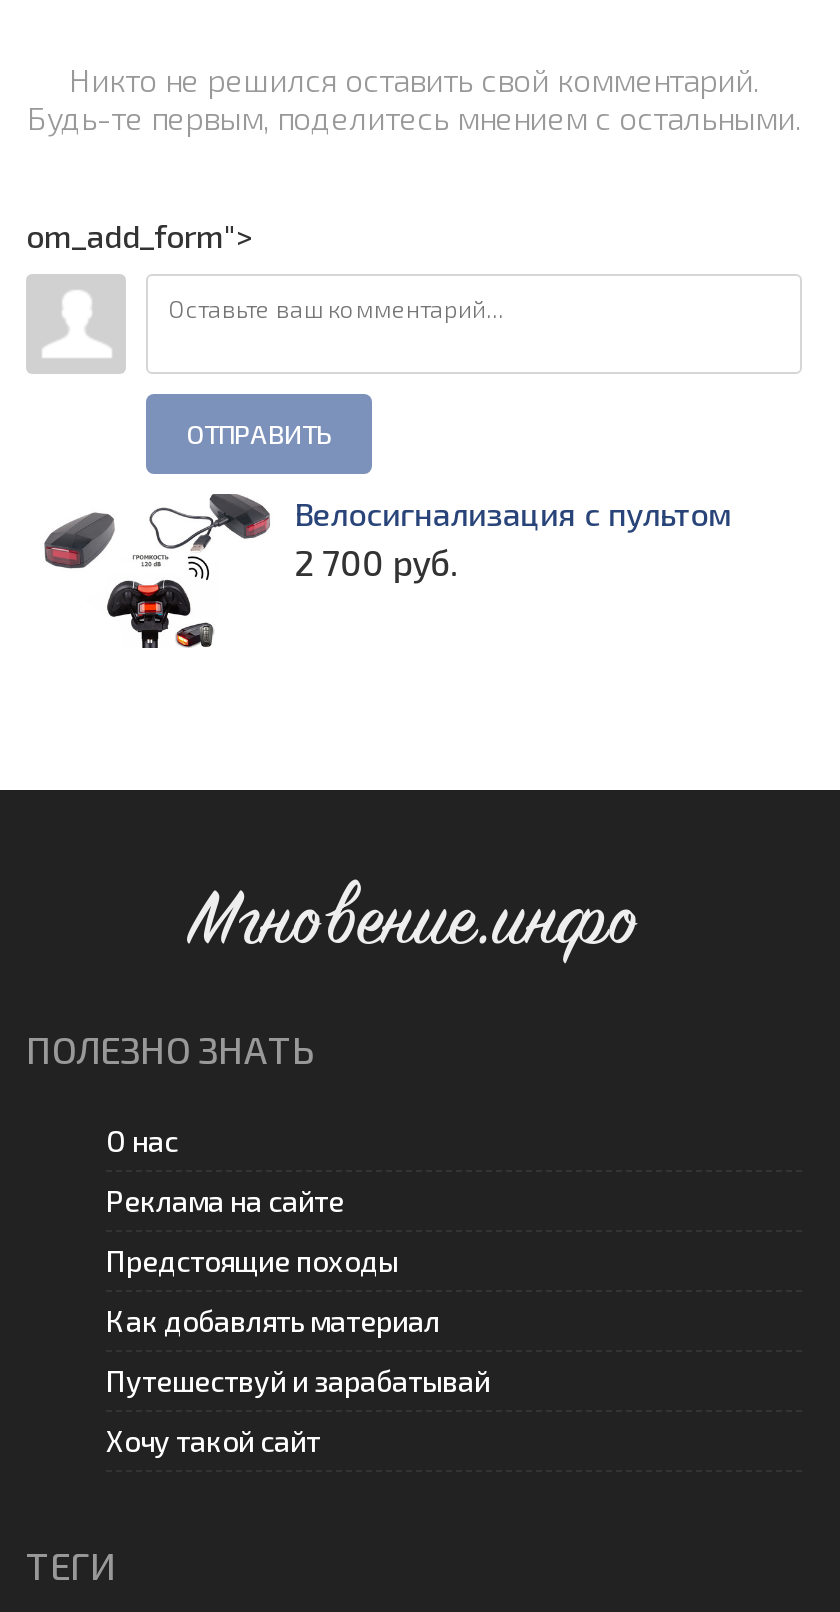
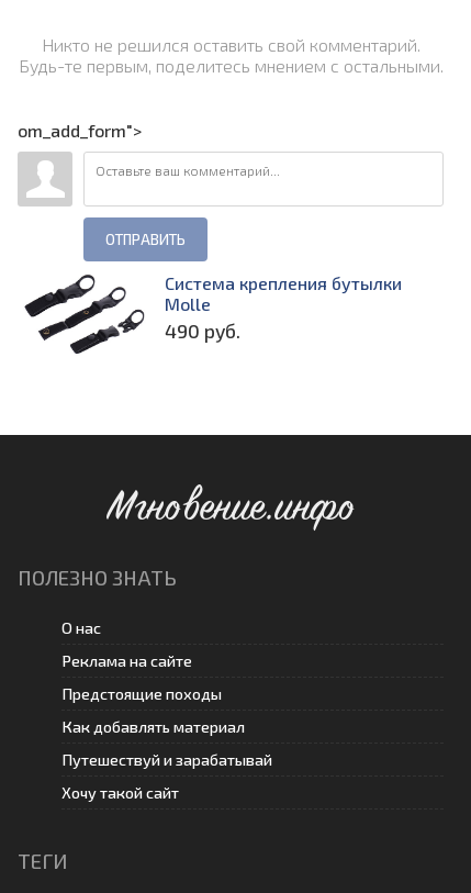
- [image]
- Велосигнализация с пультом
- 2 700 руб.
+ [image]
+ Система крепления бутылки
+ Molle
+ 490 руб.
